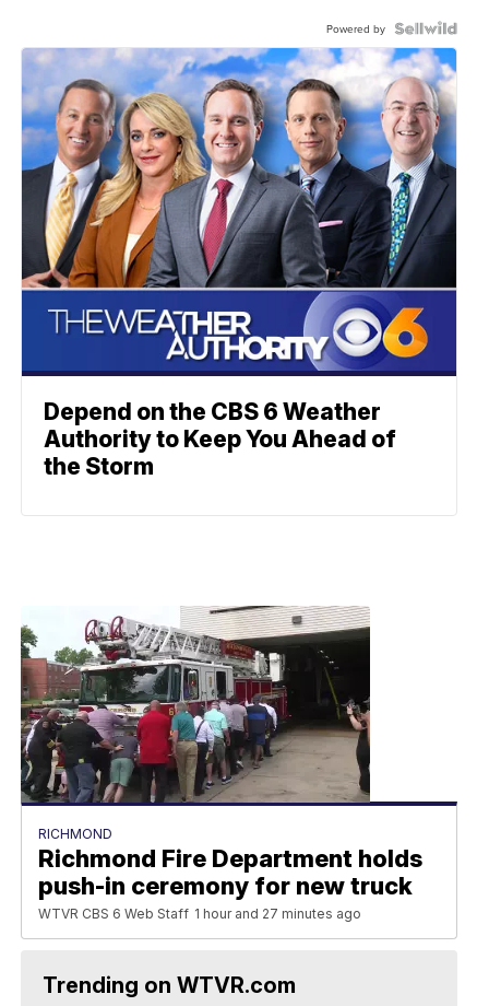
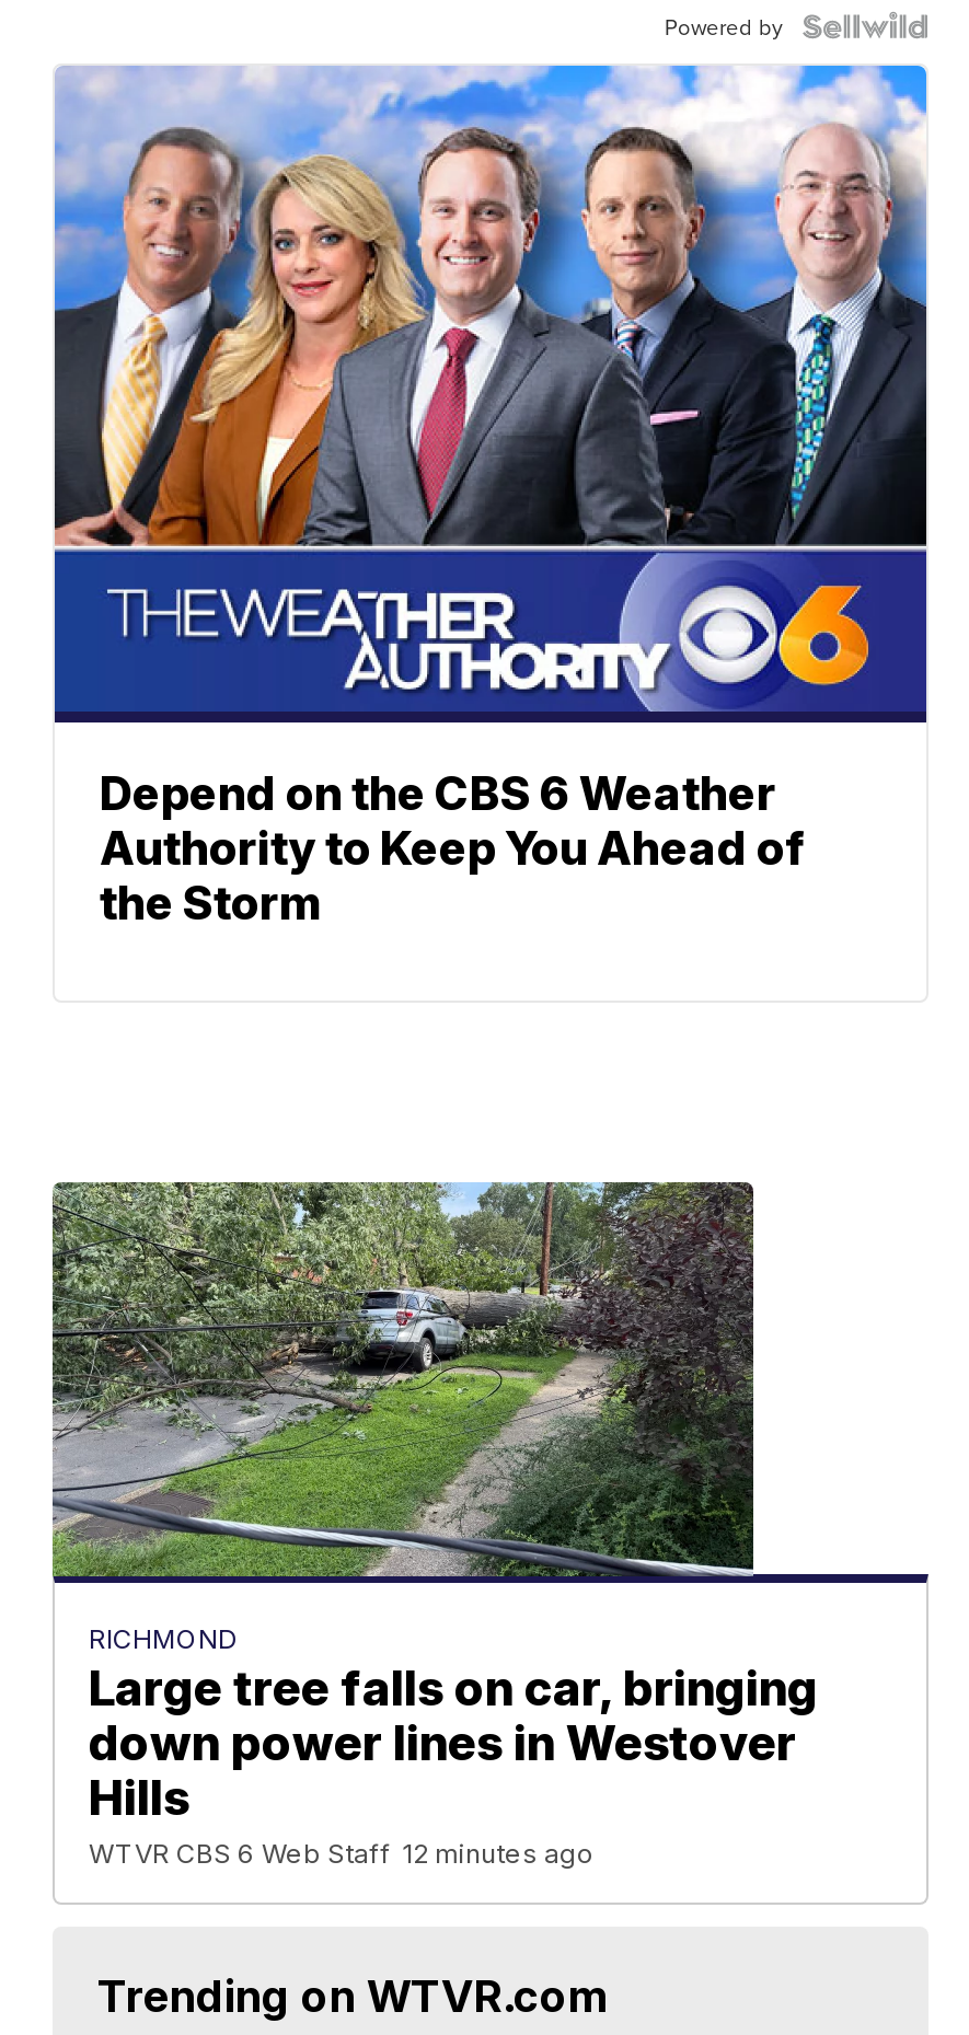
- [image]
- Richmond Fire Department holds
- push-in ceremony for new truck
- WTVR CBS 6 Web Staff 1 hour and 27 minutes ago
+ [image]
+ Large tree falls on car, bringing
+ down power lines in Westover
+ Hills
+ WTVR CBS 6 Web Staff 12 minutes ago
